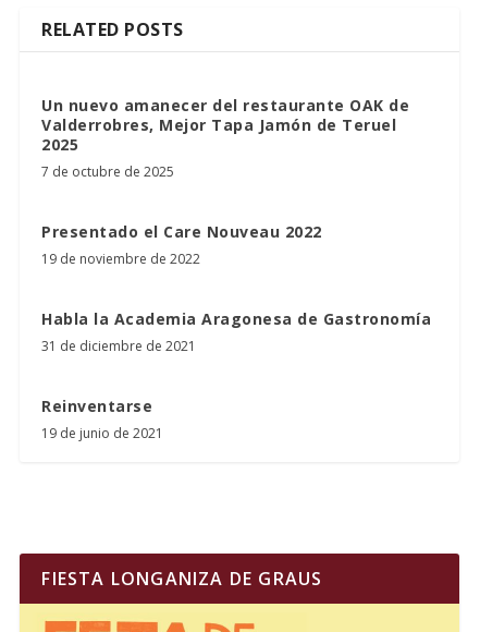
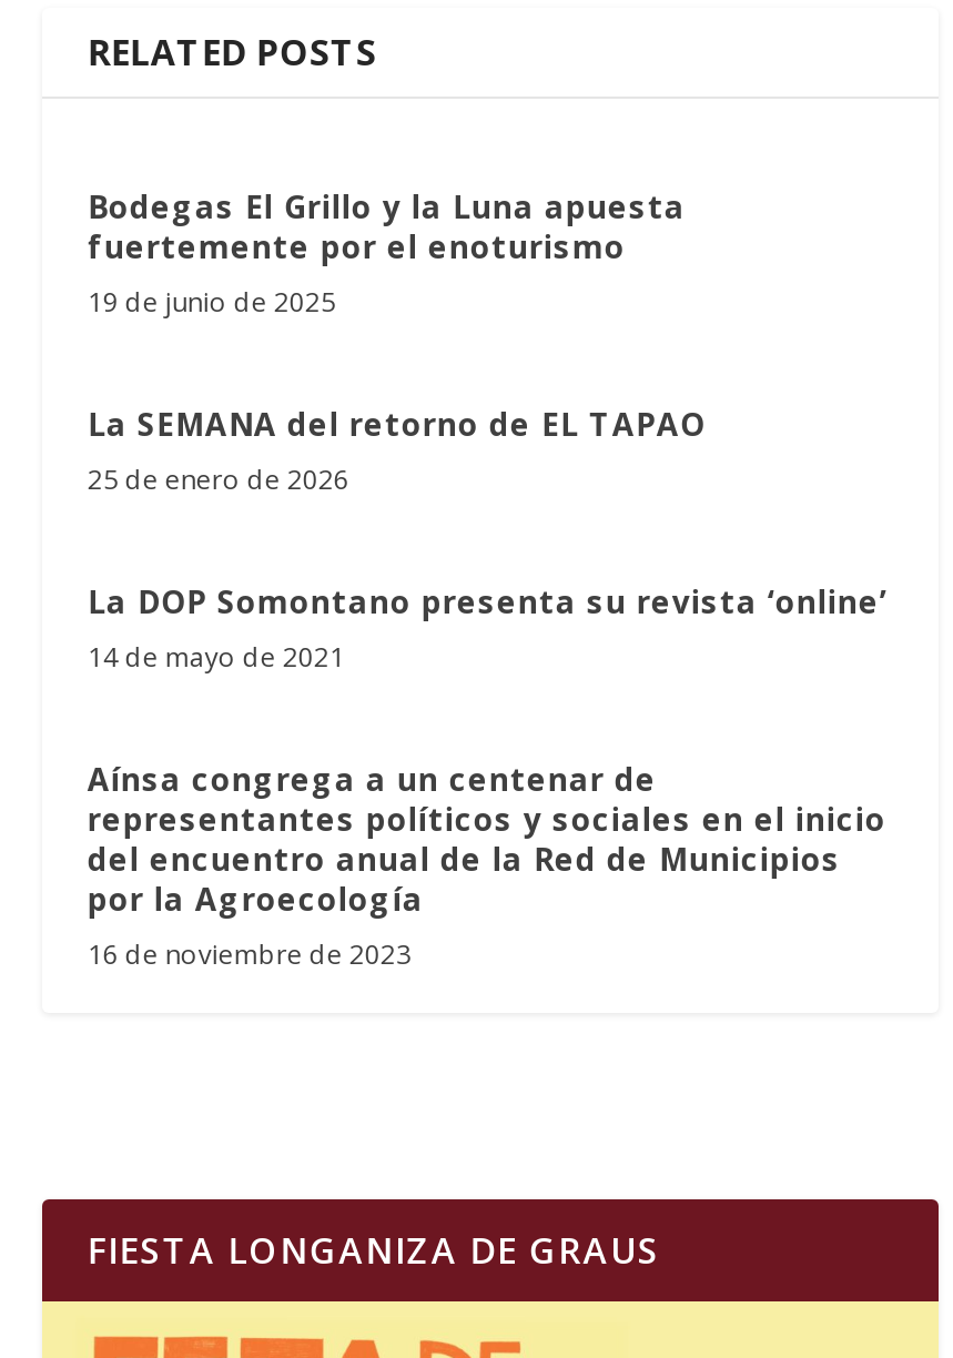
- Un nuevo amanecer del restaurante OAK de
- Valderrobres, Mejor Tapa Jamón de Teruel
- 2025
- 7 de octubre de 2025
+ Bodegas El Grillo y la Luna apuesta
+ fuertemente por el enoturismo
+ 19 de junio de 2025

- Presentado el Care Nouveau 2022
- 19 de noviembre de 2022
+ La SEMANA del retorno de EL TAPAO
+ 25 de enero de 2026

- Habla la Academia Aragonesa de Gastronomía
- 31 de diciembre de 2021
+ La DOP Somontano presenta su revista ‘online’
+ 14 de mayo de 2021

- Reinventarse
- 19 de junio de 2021
+ Aínsa congrega a un centenar de
+ representantes políticos y sociales en el inicio
+ del encuentro anual de la Red de Municipios
+ por la Agroecología
+ 16 de noviembre de 2023
